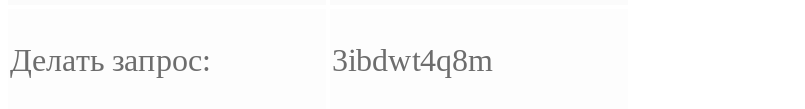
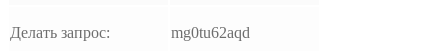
- 3ibdwt4q8m
+ mg0tu62aqd
